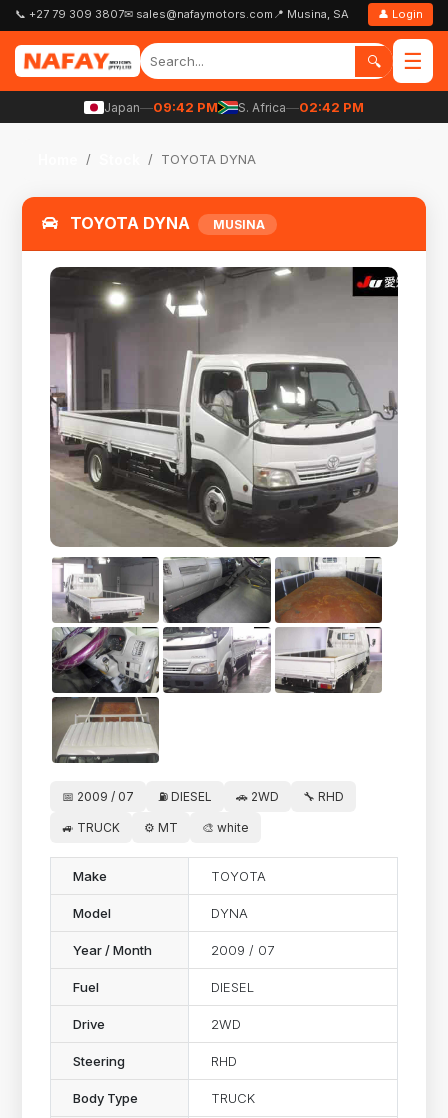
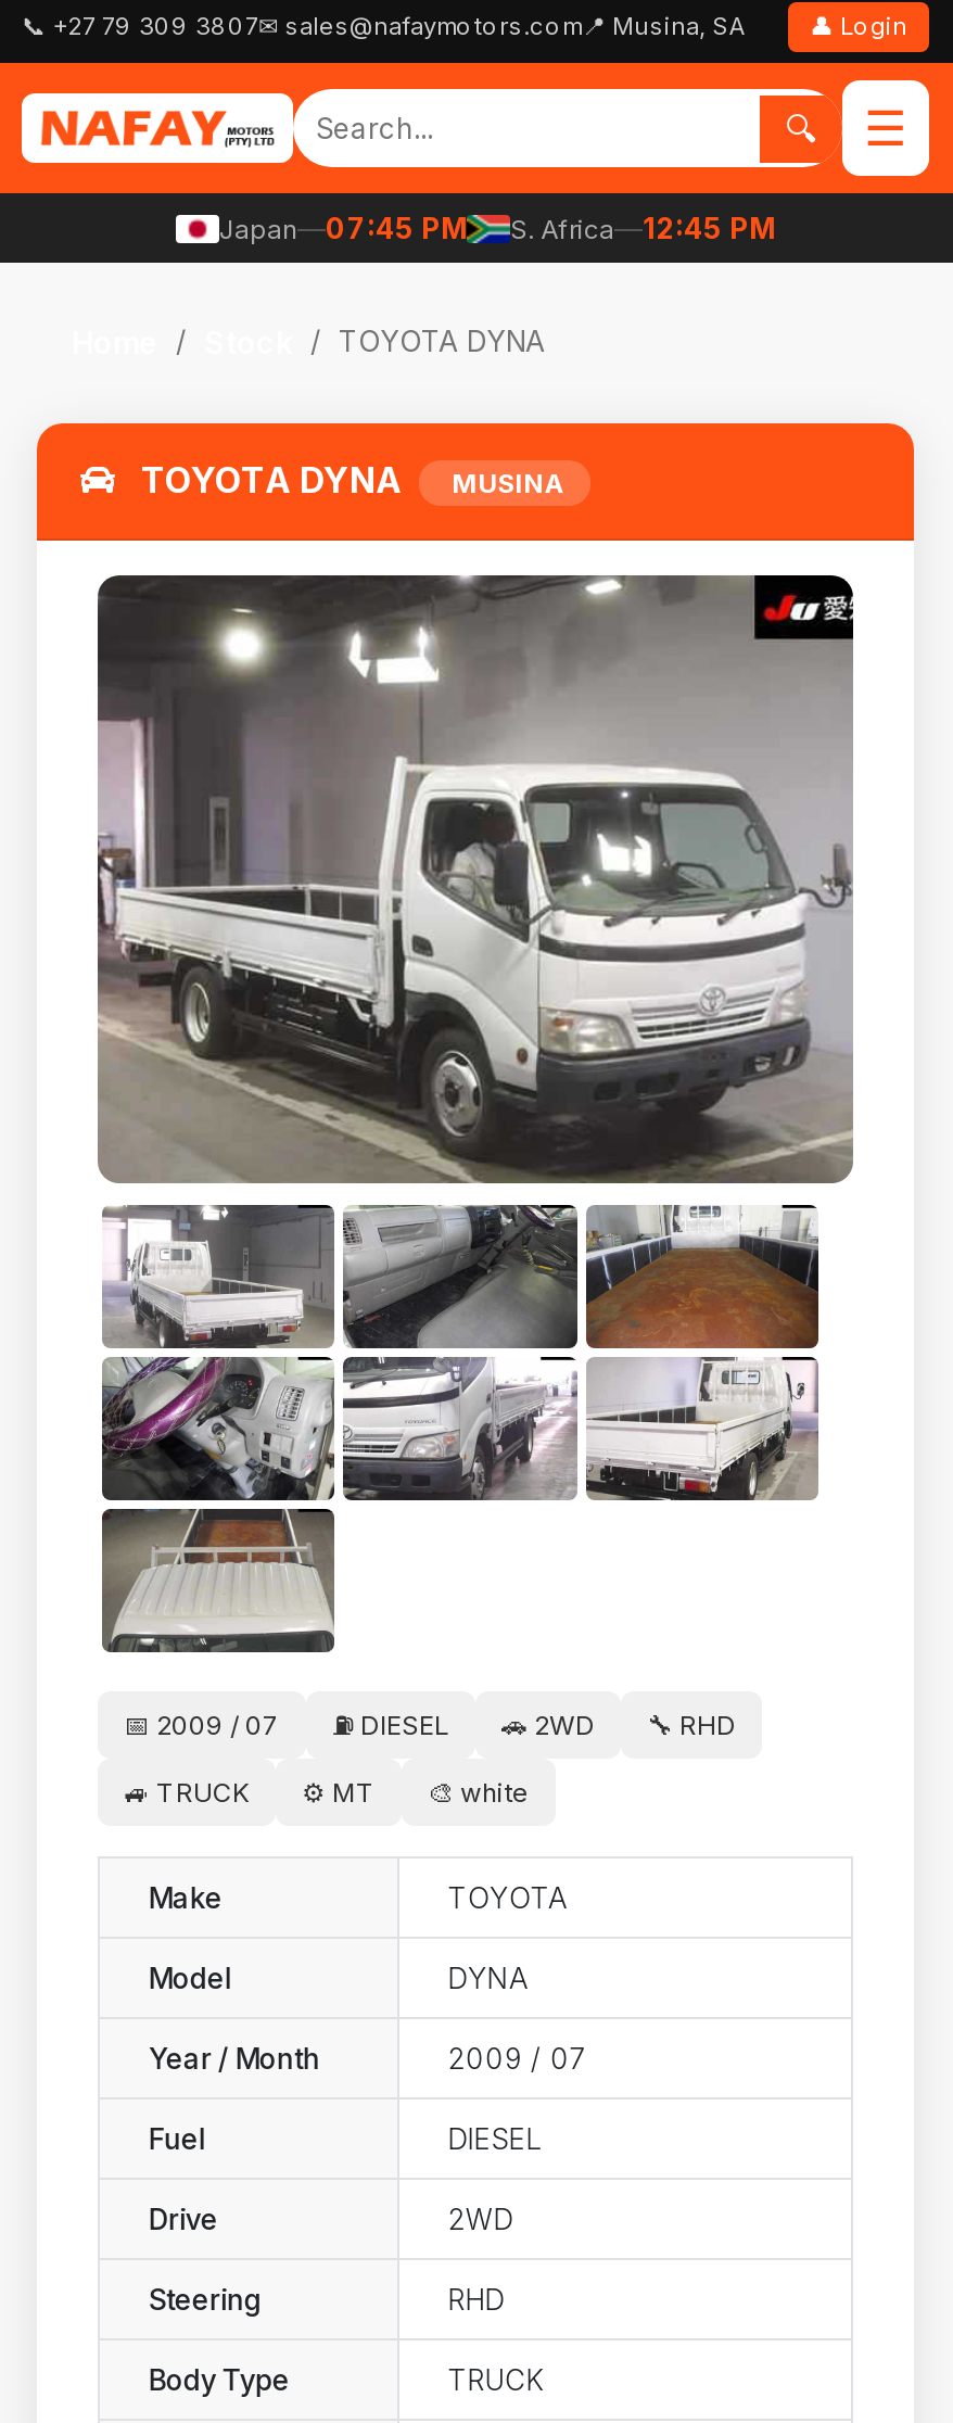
- Japan—09:42 PM
+ Japan—07:45 PM

- S. Africa—02:42 PM
+ S. Africa—12:45 PM
